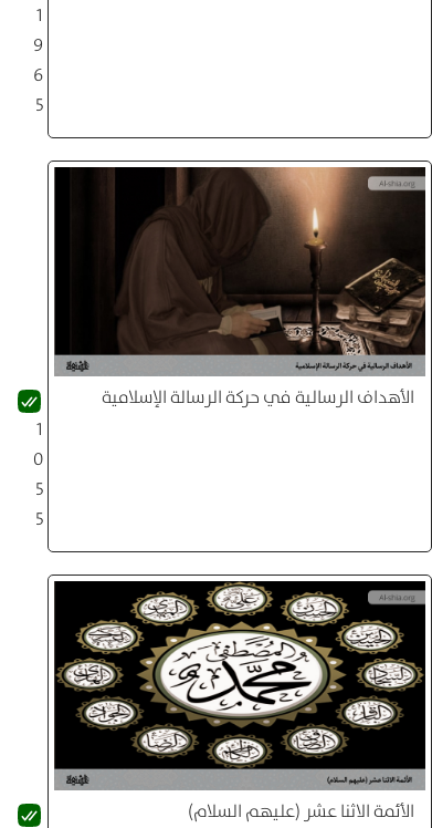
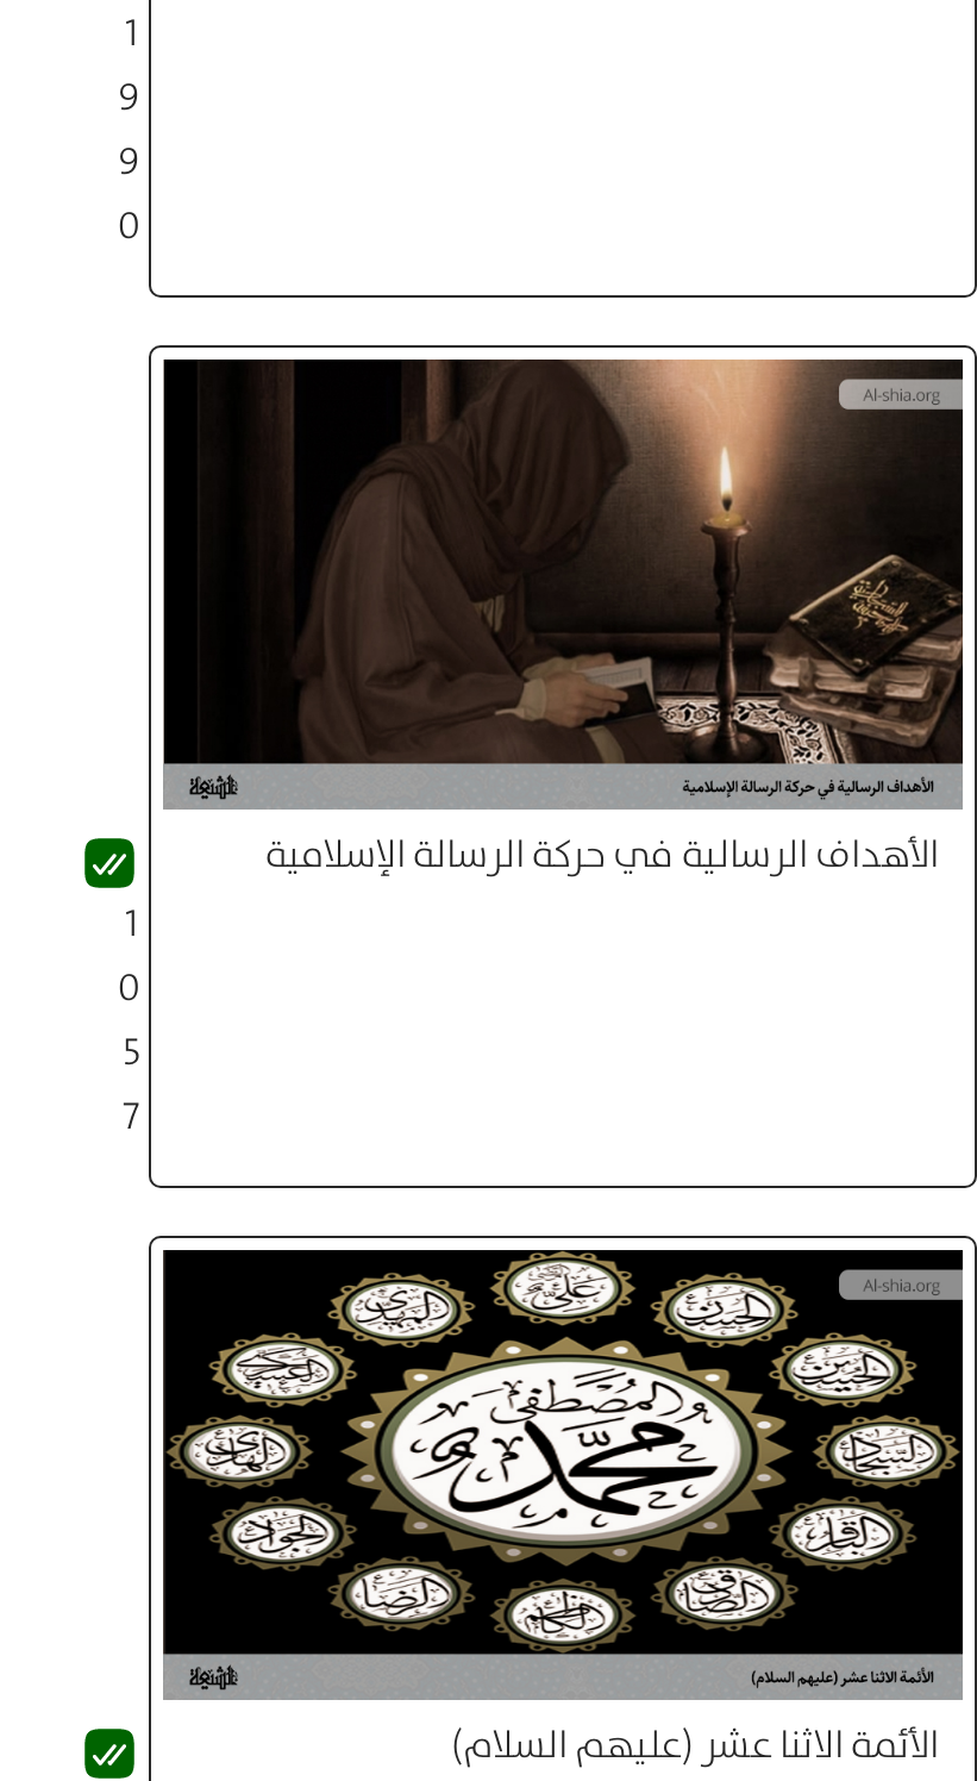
- 6
+ 9

- 5
+ 0

- 5
+ 7
